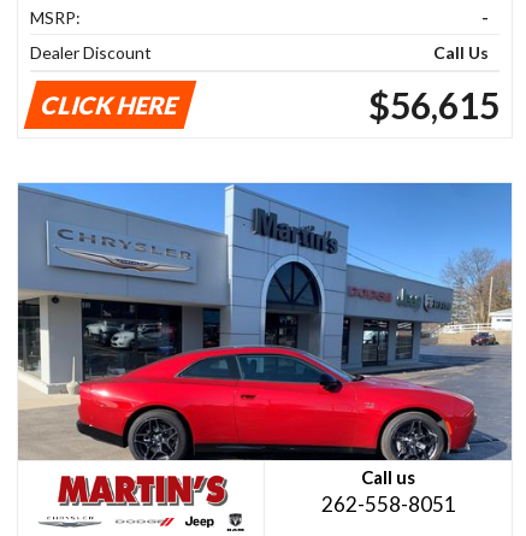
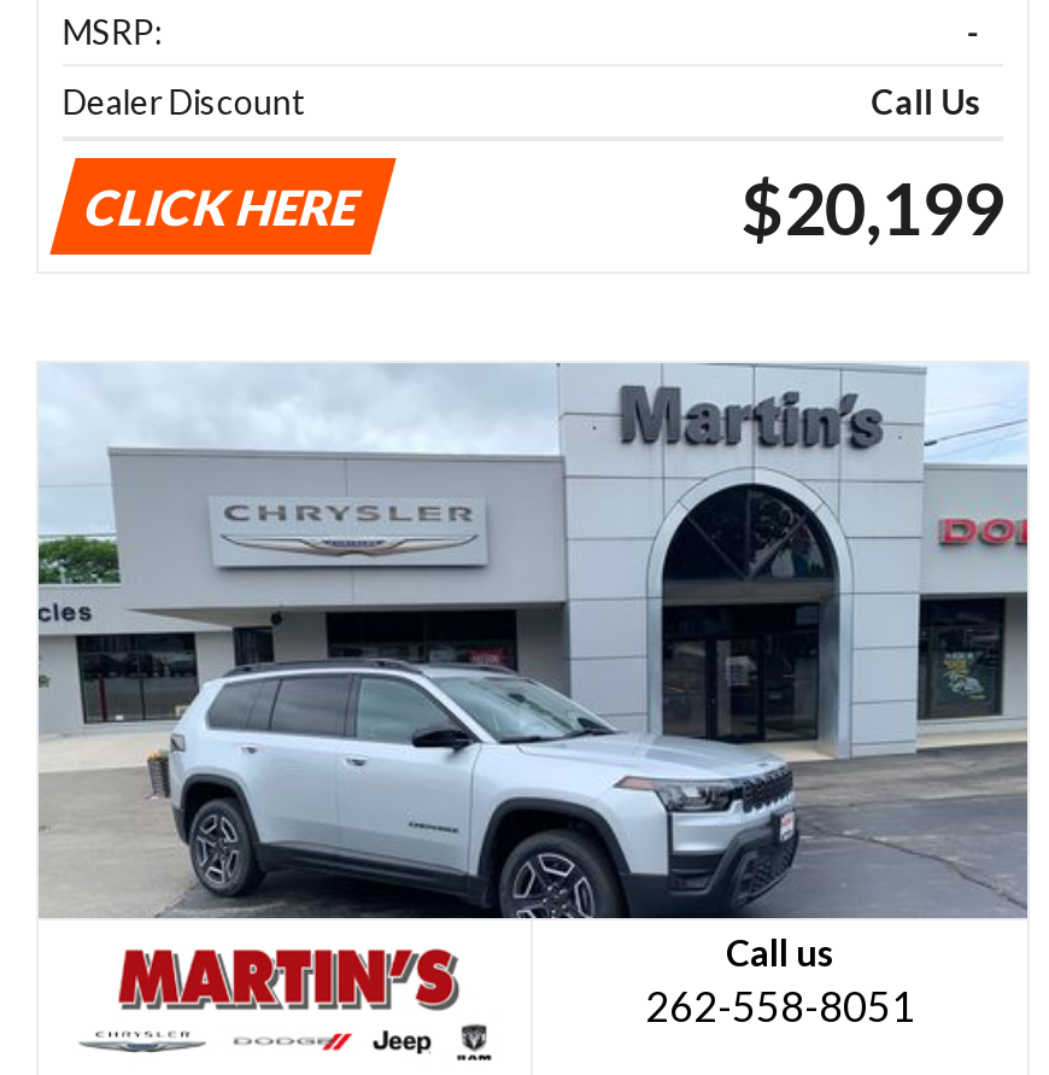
- $56,615
+ $20,199

- [image]
+ [image]
